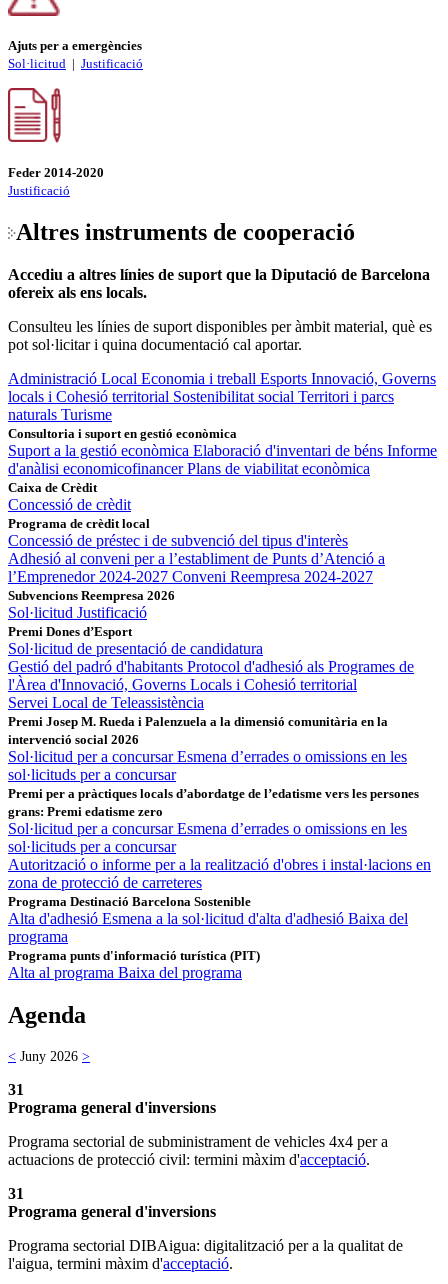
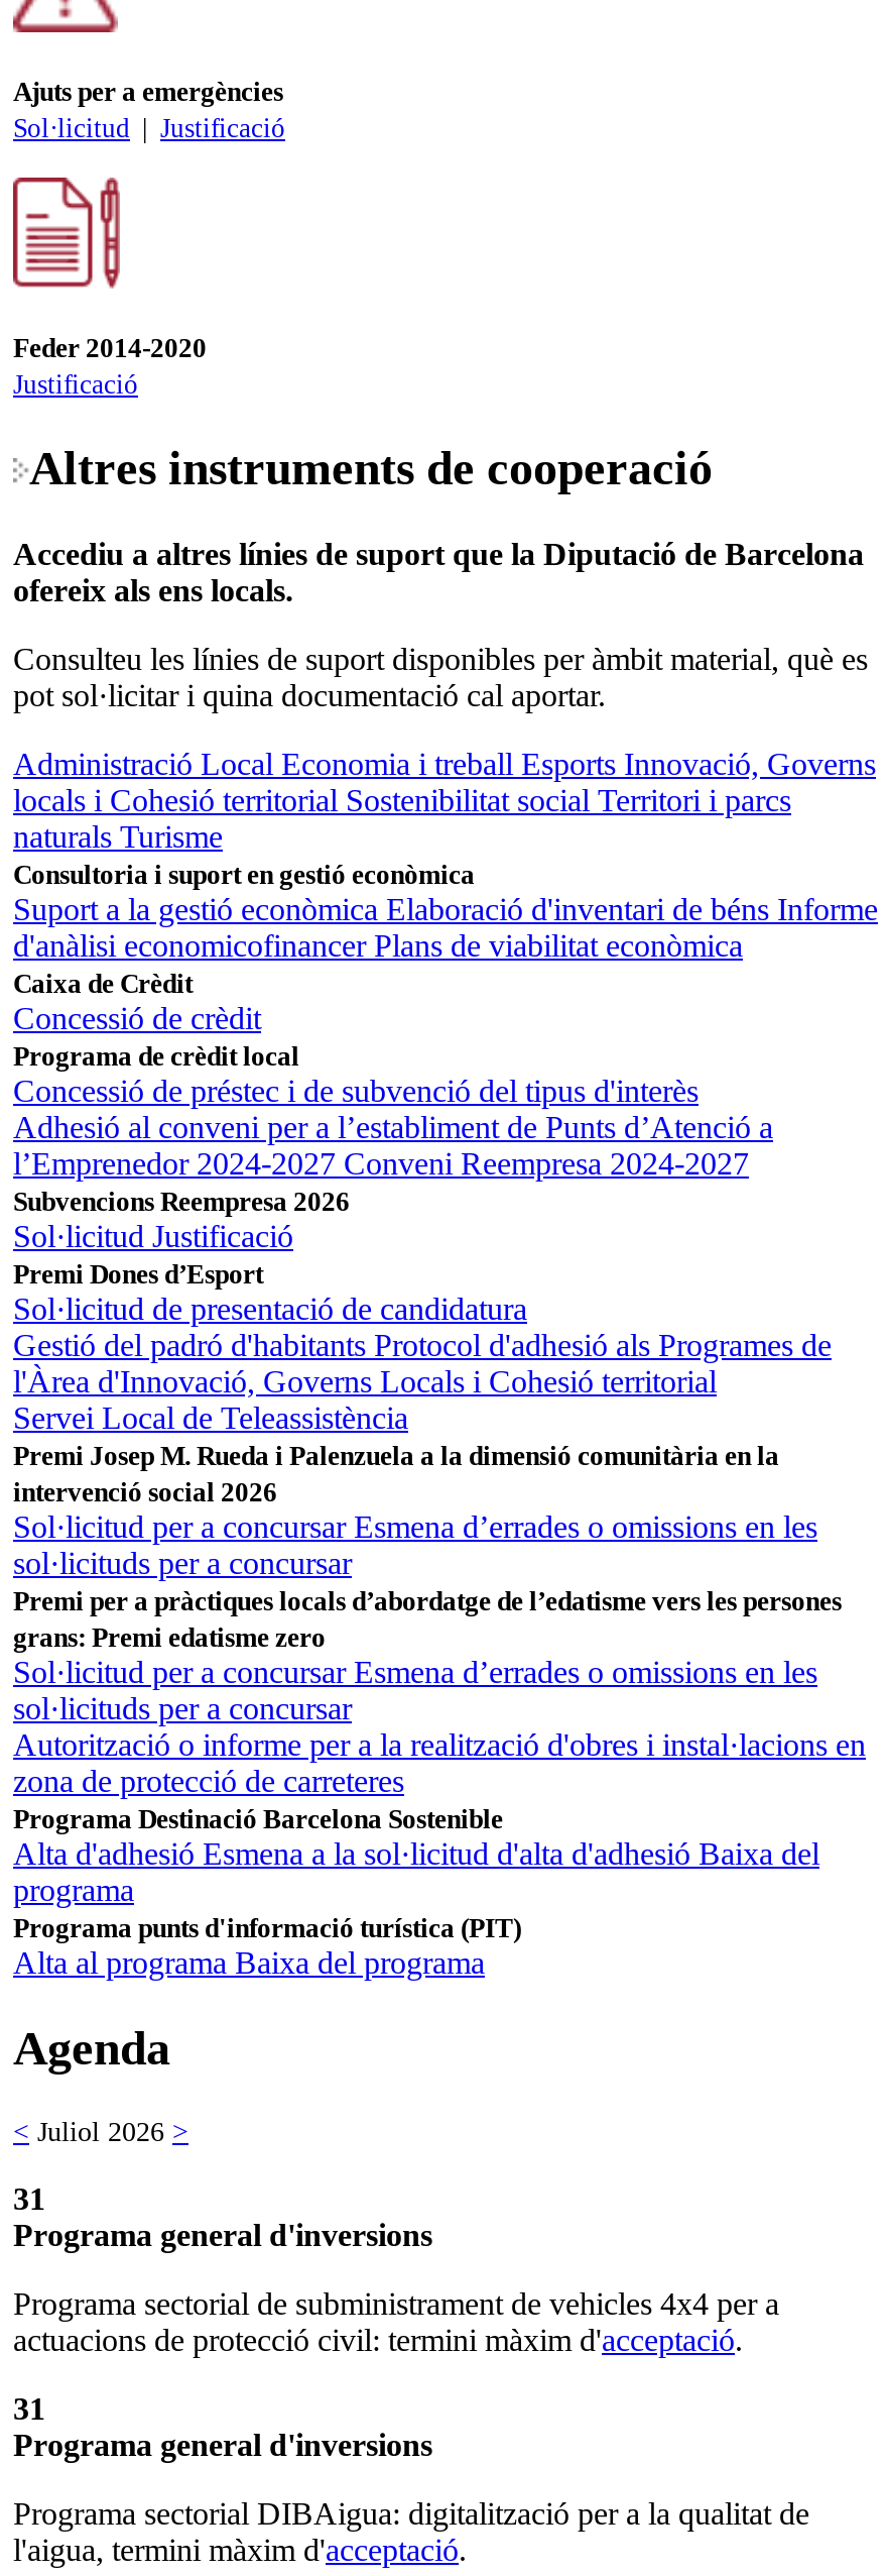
- < Juny 2026 >
+ < Juliol 2026 >
